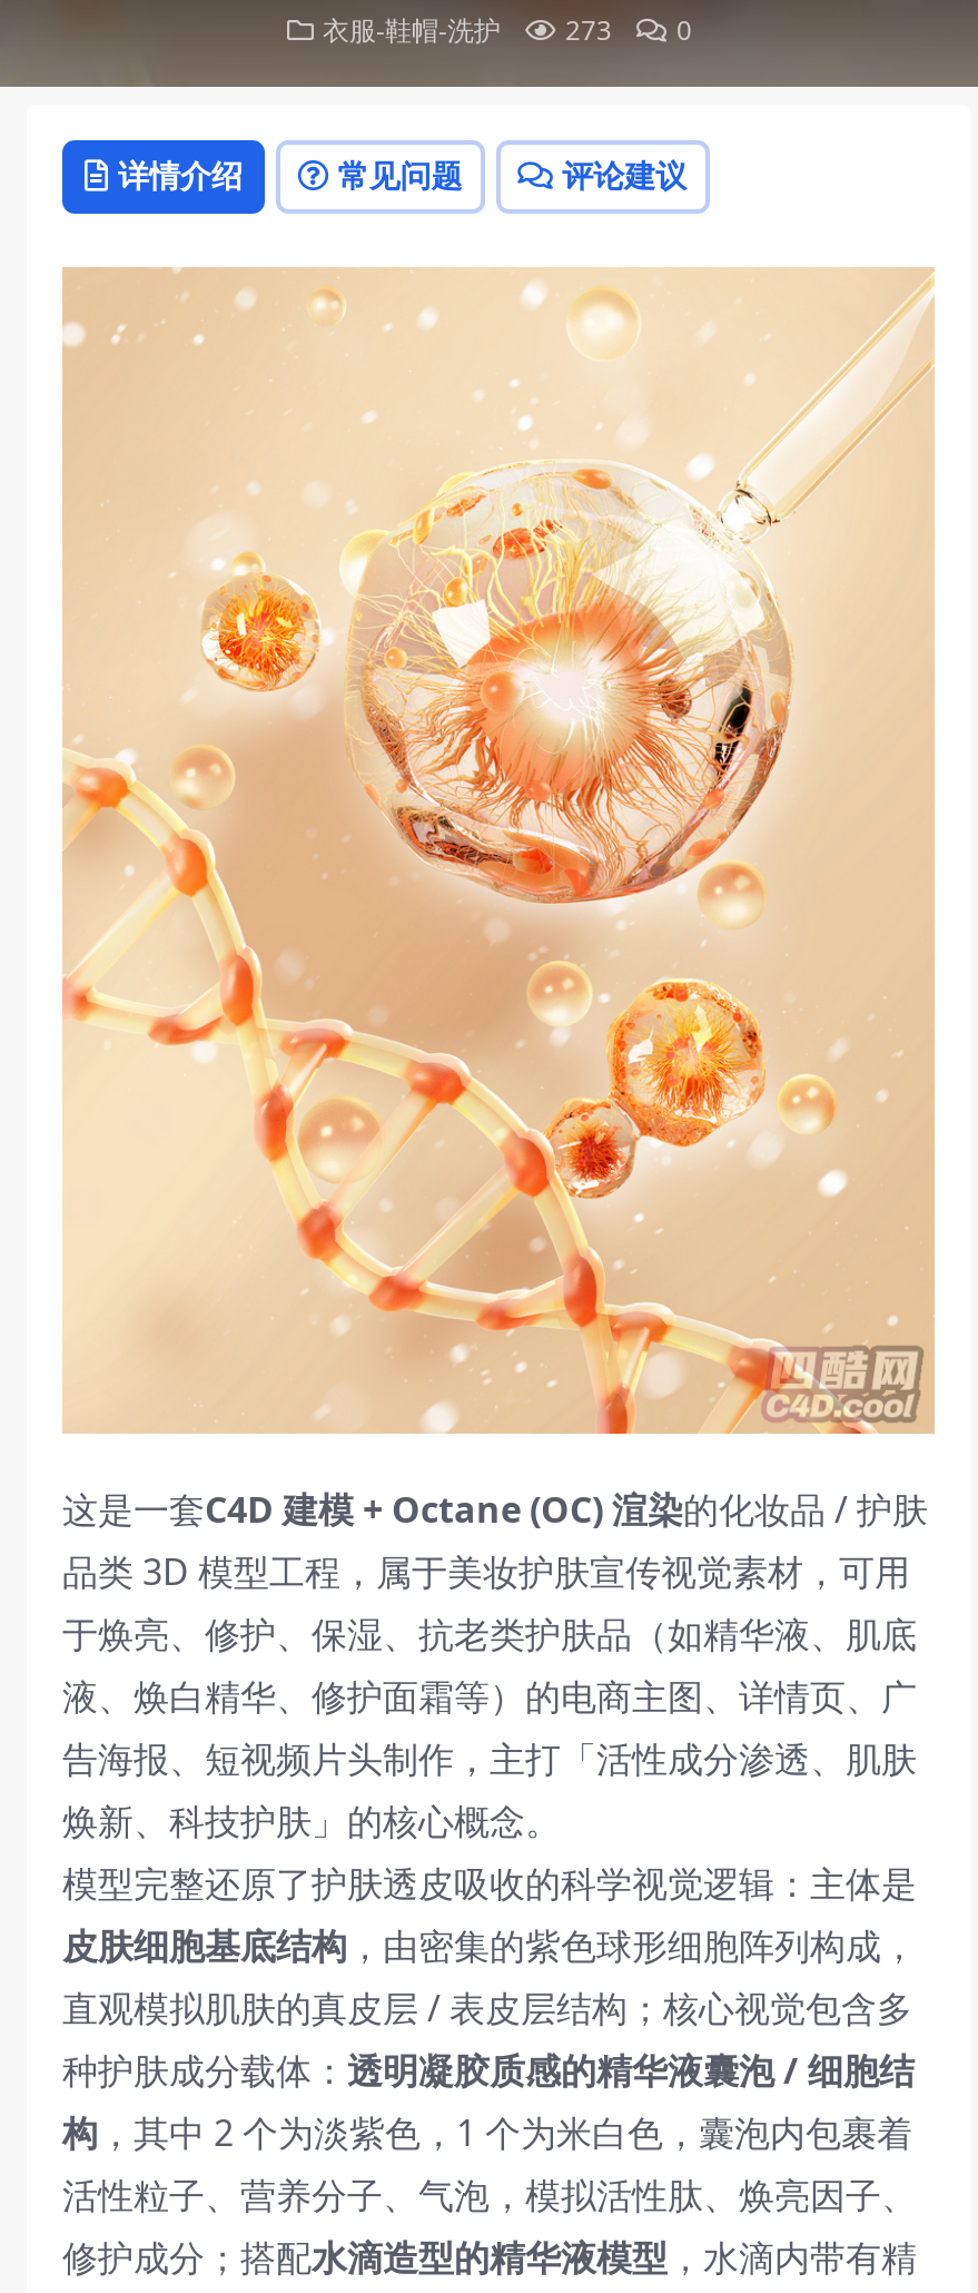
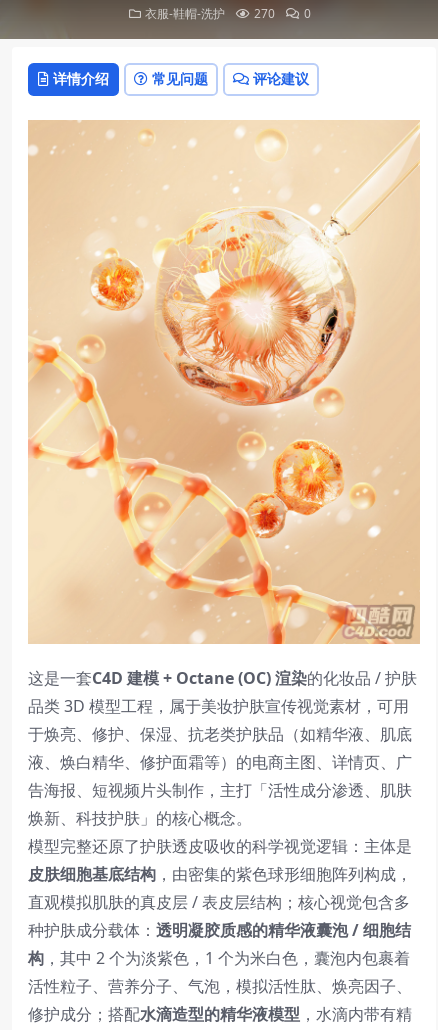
- 衣服-鞋帽-洗护 273 0
+ 衣服-鞋帽-洗护 270 0
